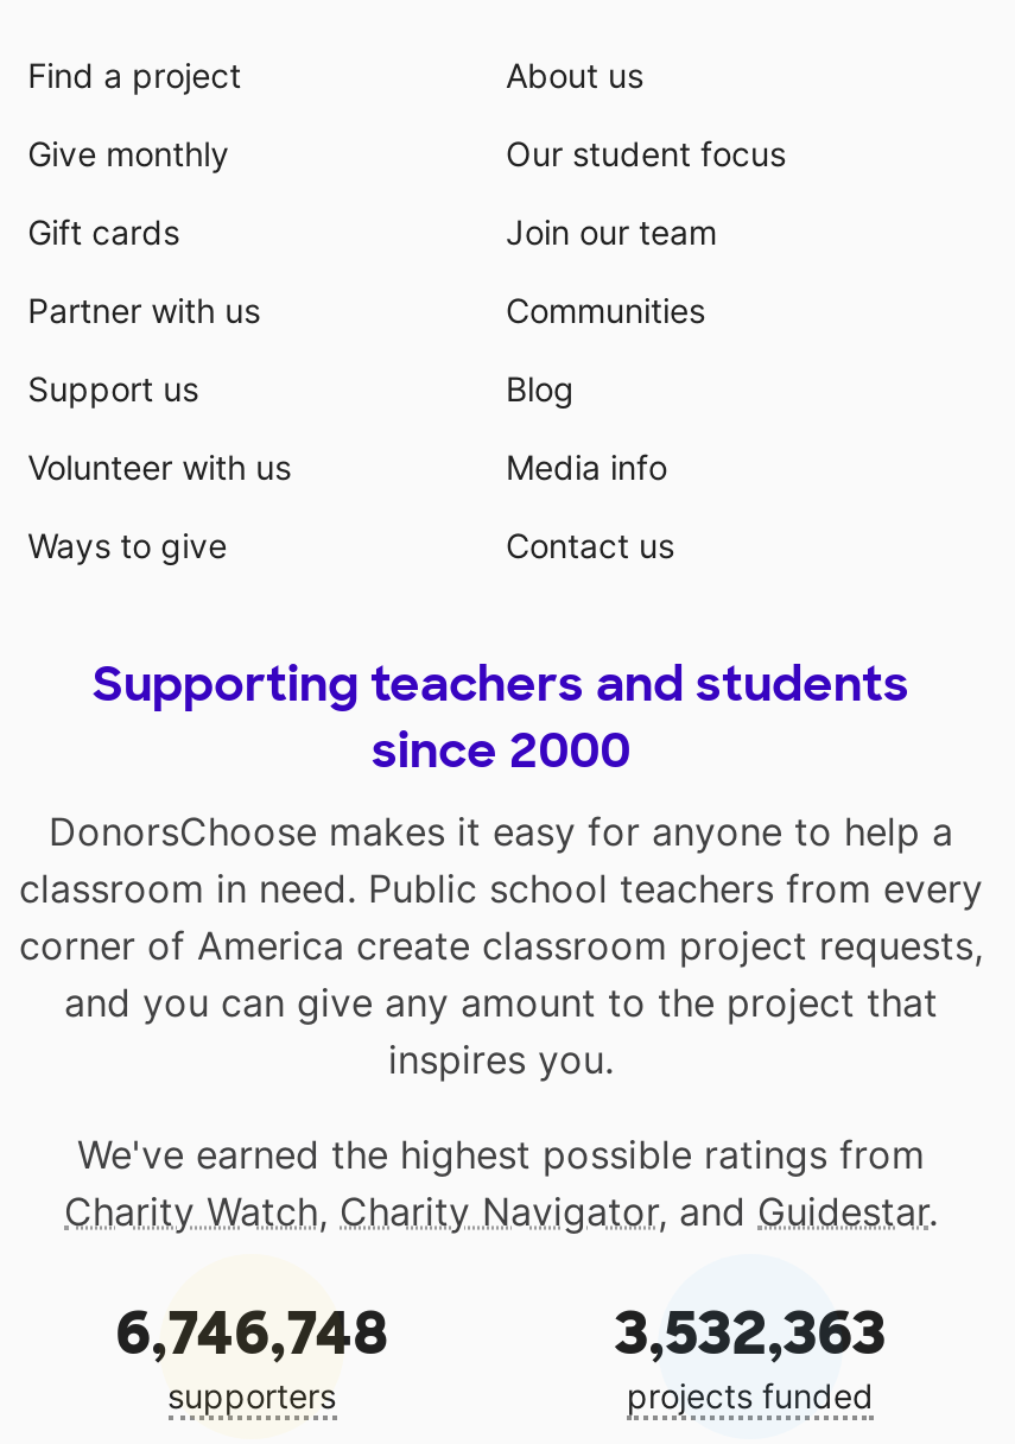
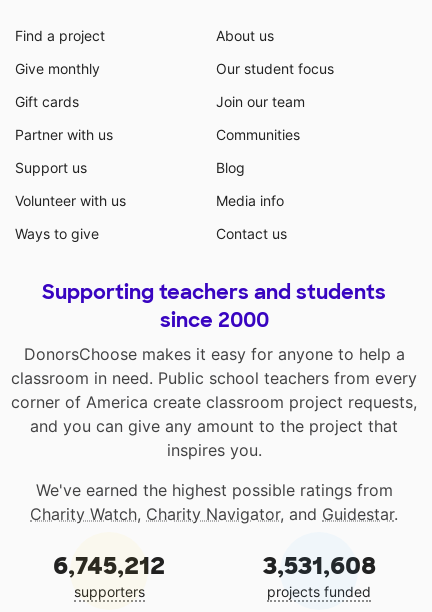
- 6,746,748
+ 6,745,212

- 3,532,363
+ 3,531,608
